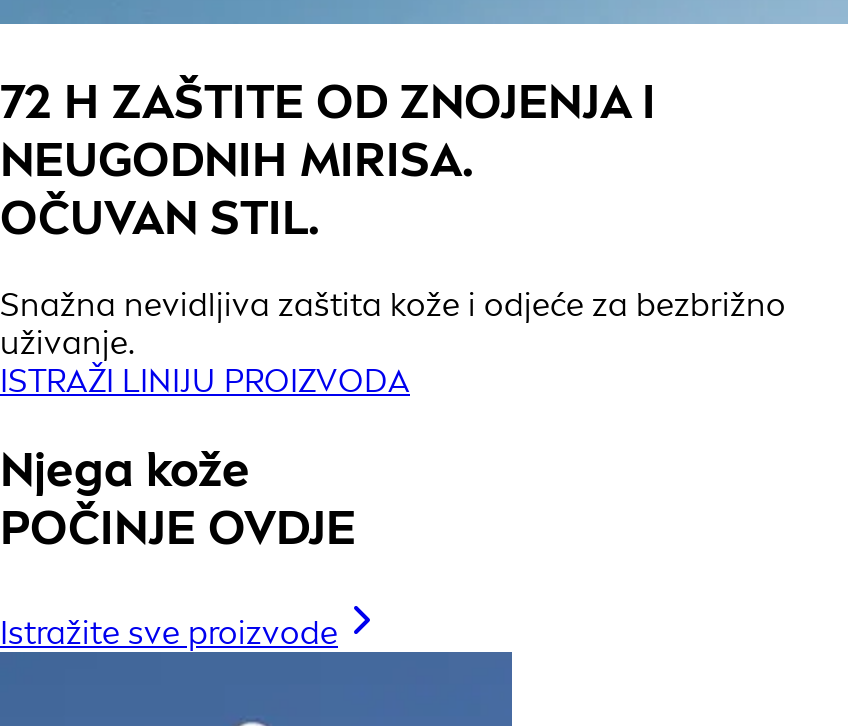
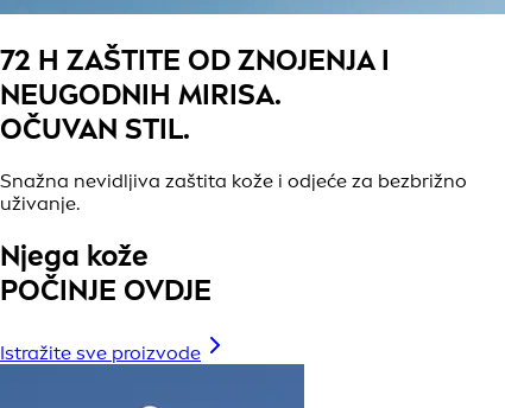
- ISTRAŽI LINIJU PROIZVODA
